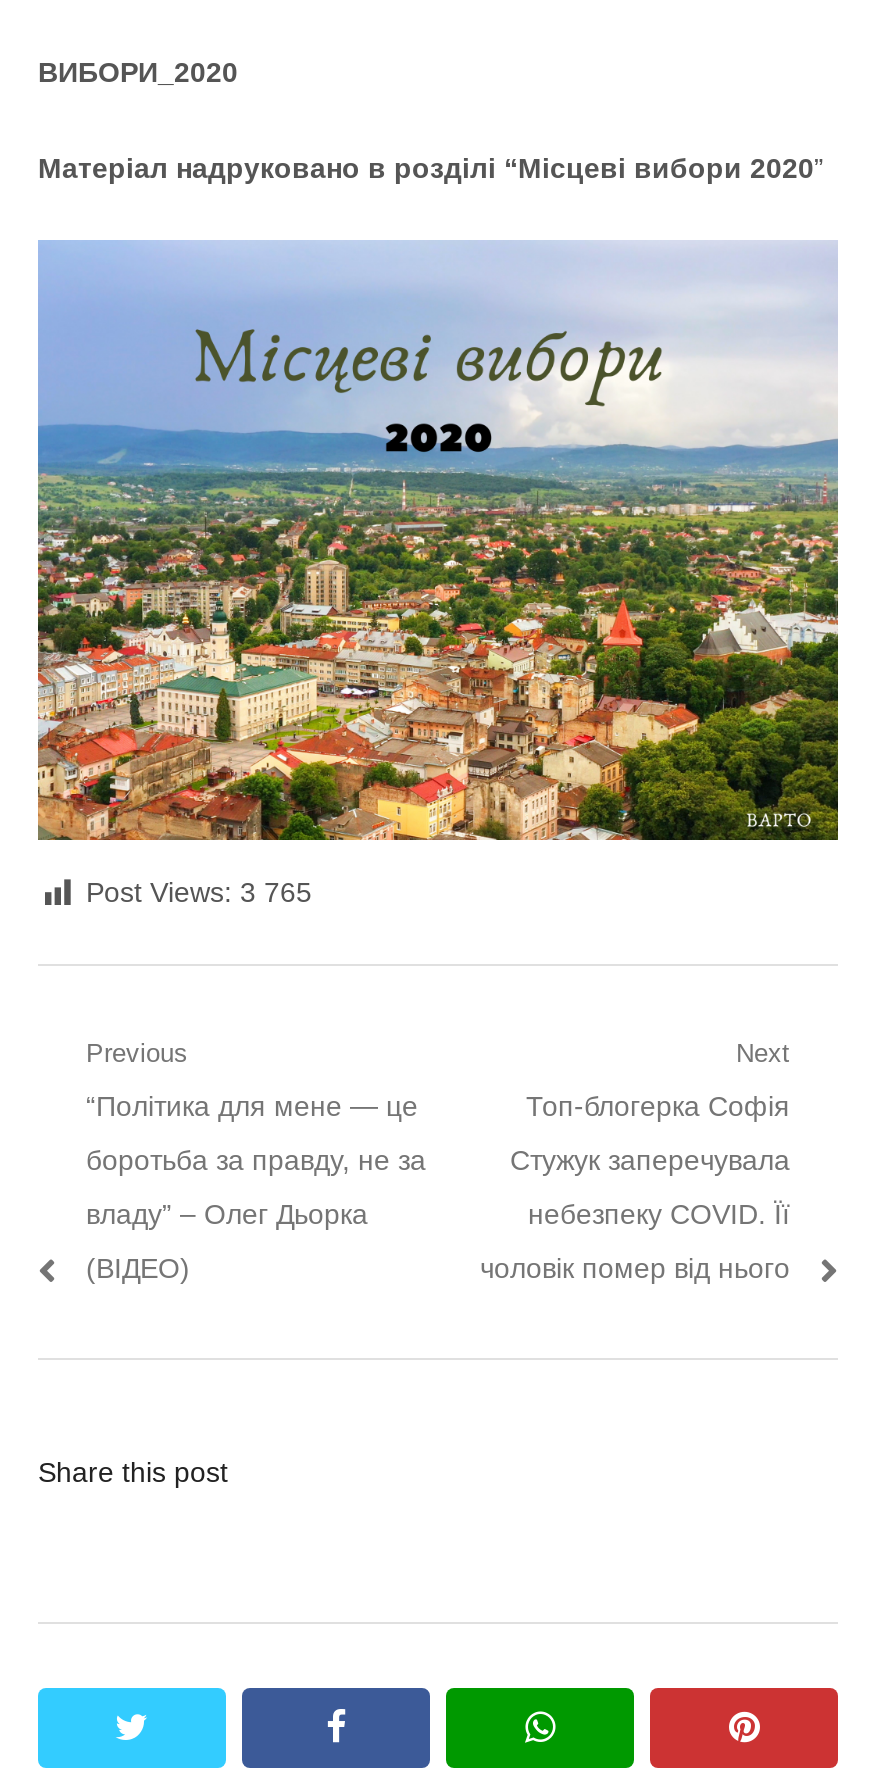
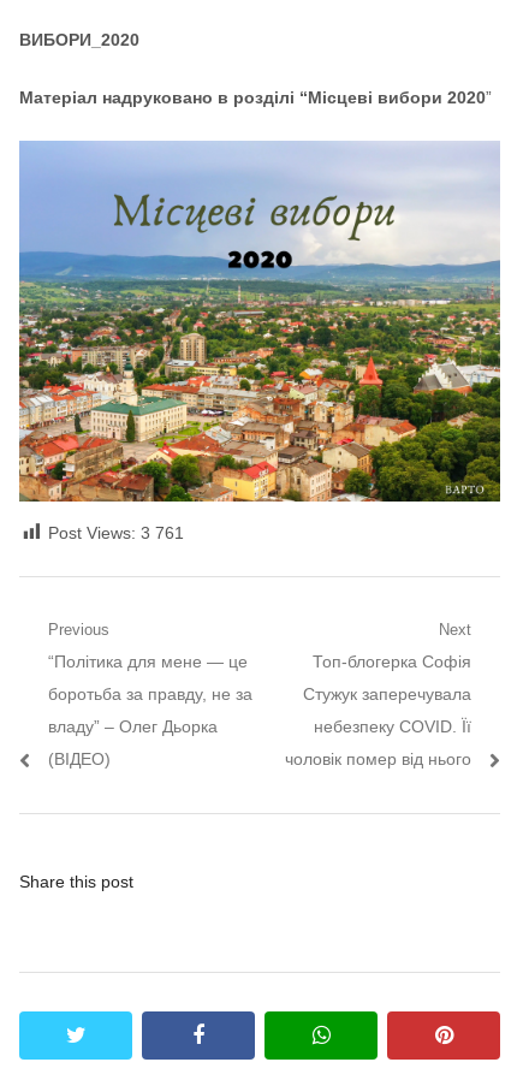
- Post Views: 3 765
+ Post Views: 3 761
